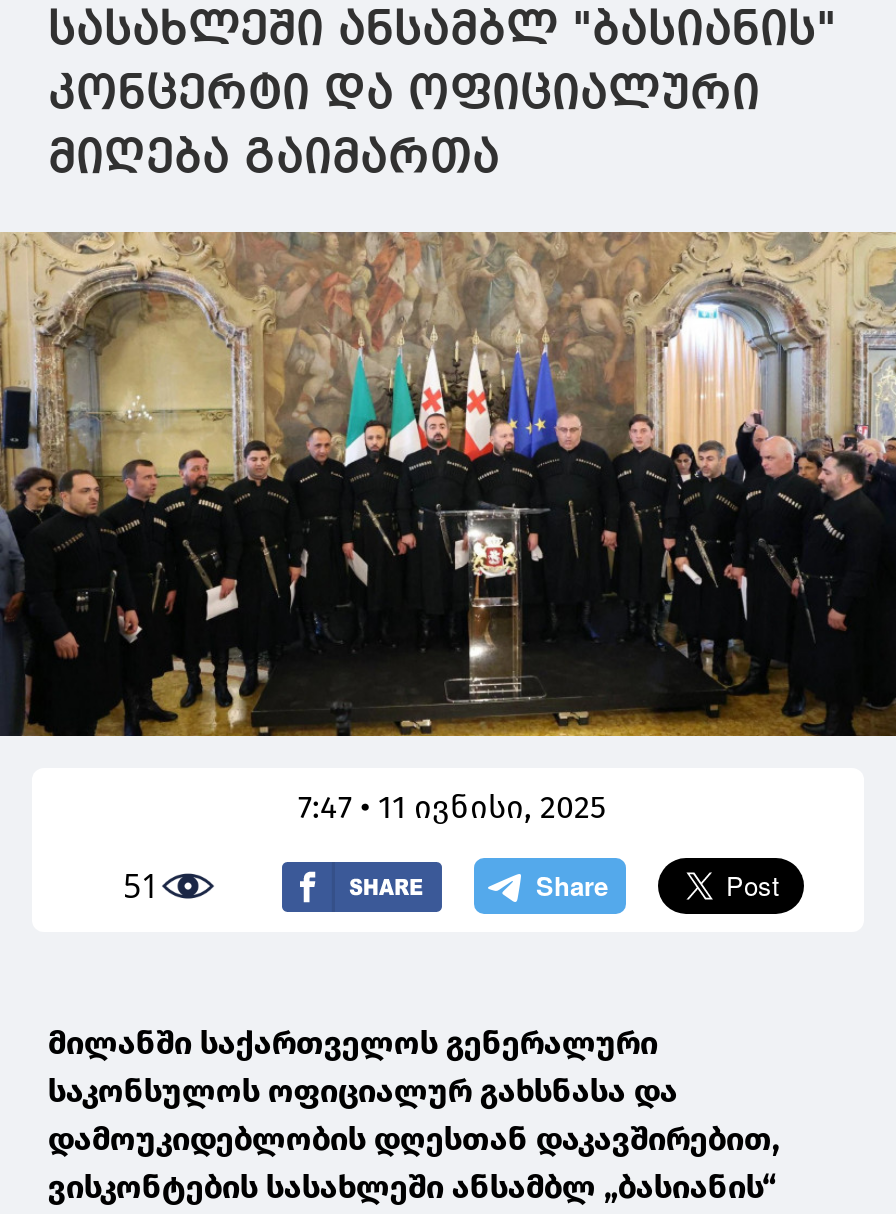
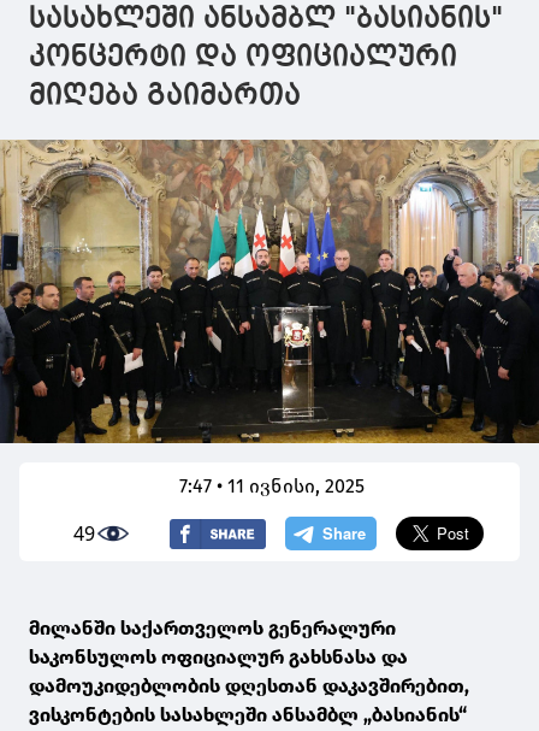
- 51
+ 49
